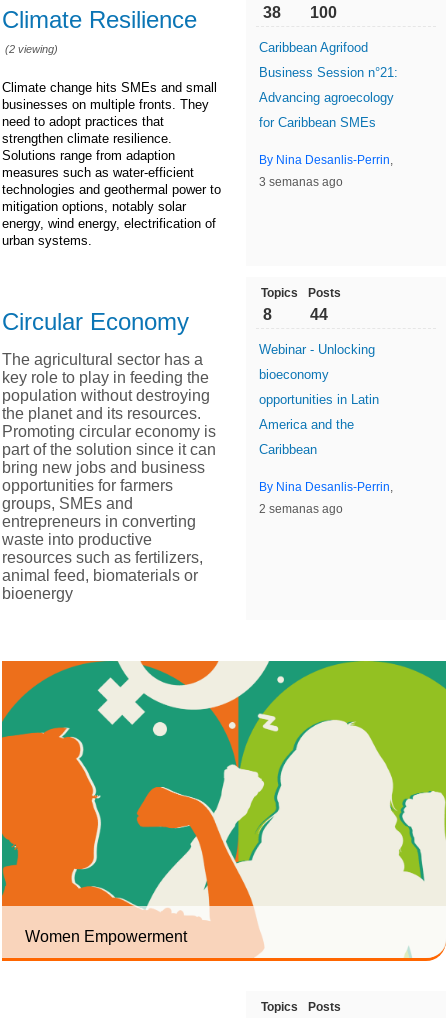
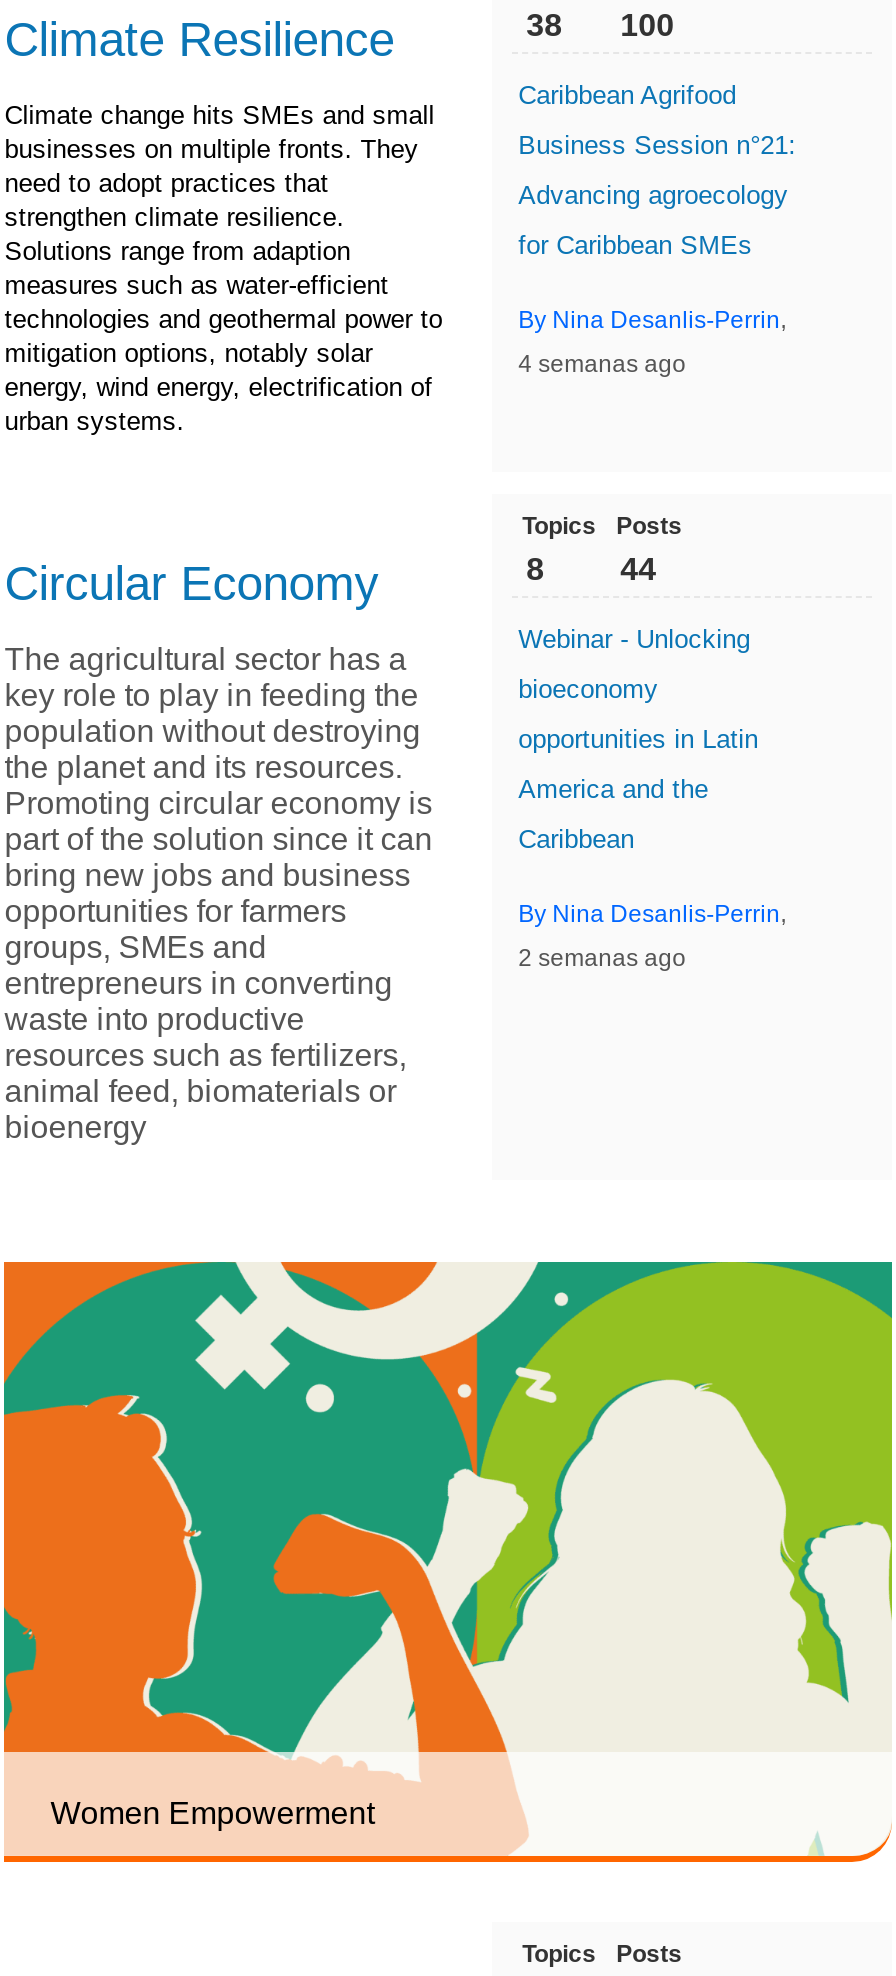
- (2 viewing)

- 3 semanas ago
+ 4 semanas ago
